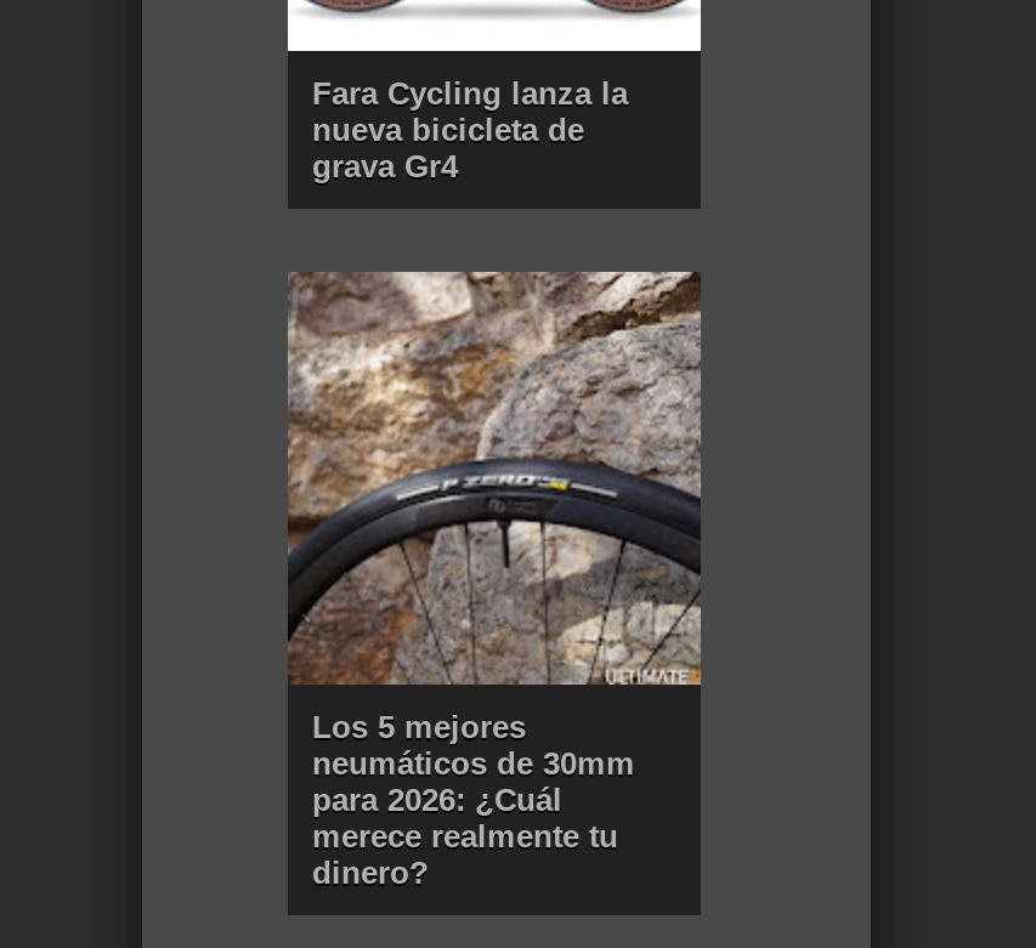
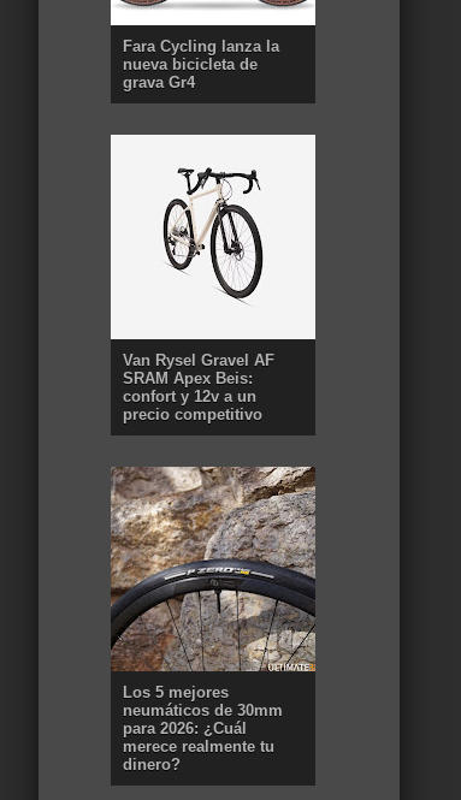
+ [image]
+ Van Rysel Gravel AF
+ SRAM Apex Beis:
+ confort y 12v a un
+ precio competitivo
